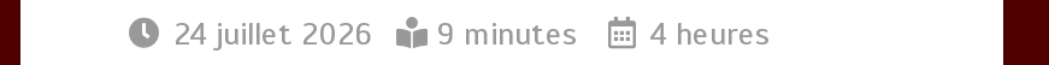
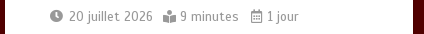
- 24 juillet 2026
+ 20 juillet 2026

- 4 heures
+ 1 jour
